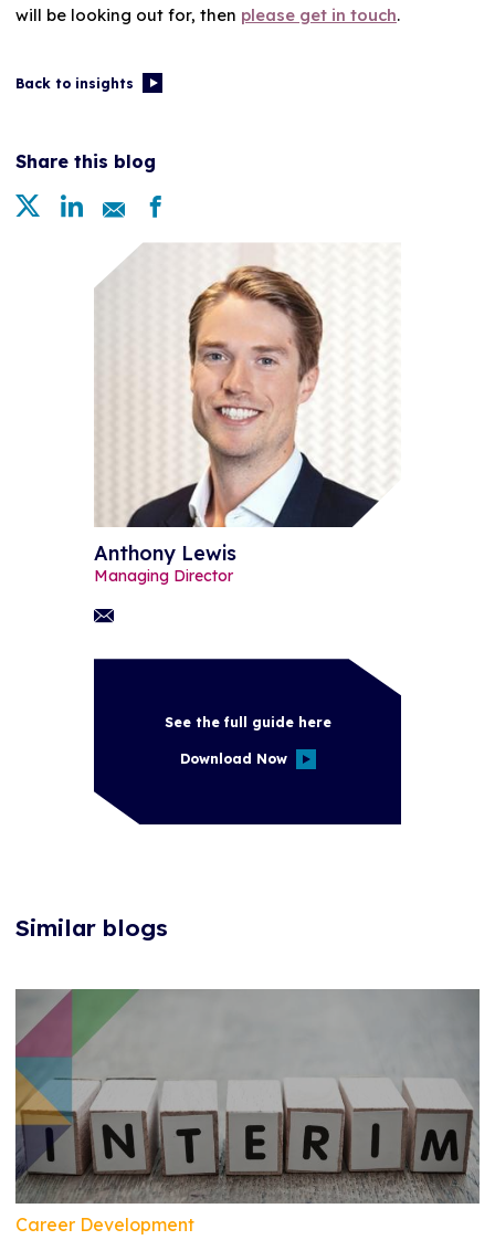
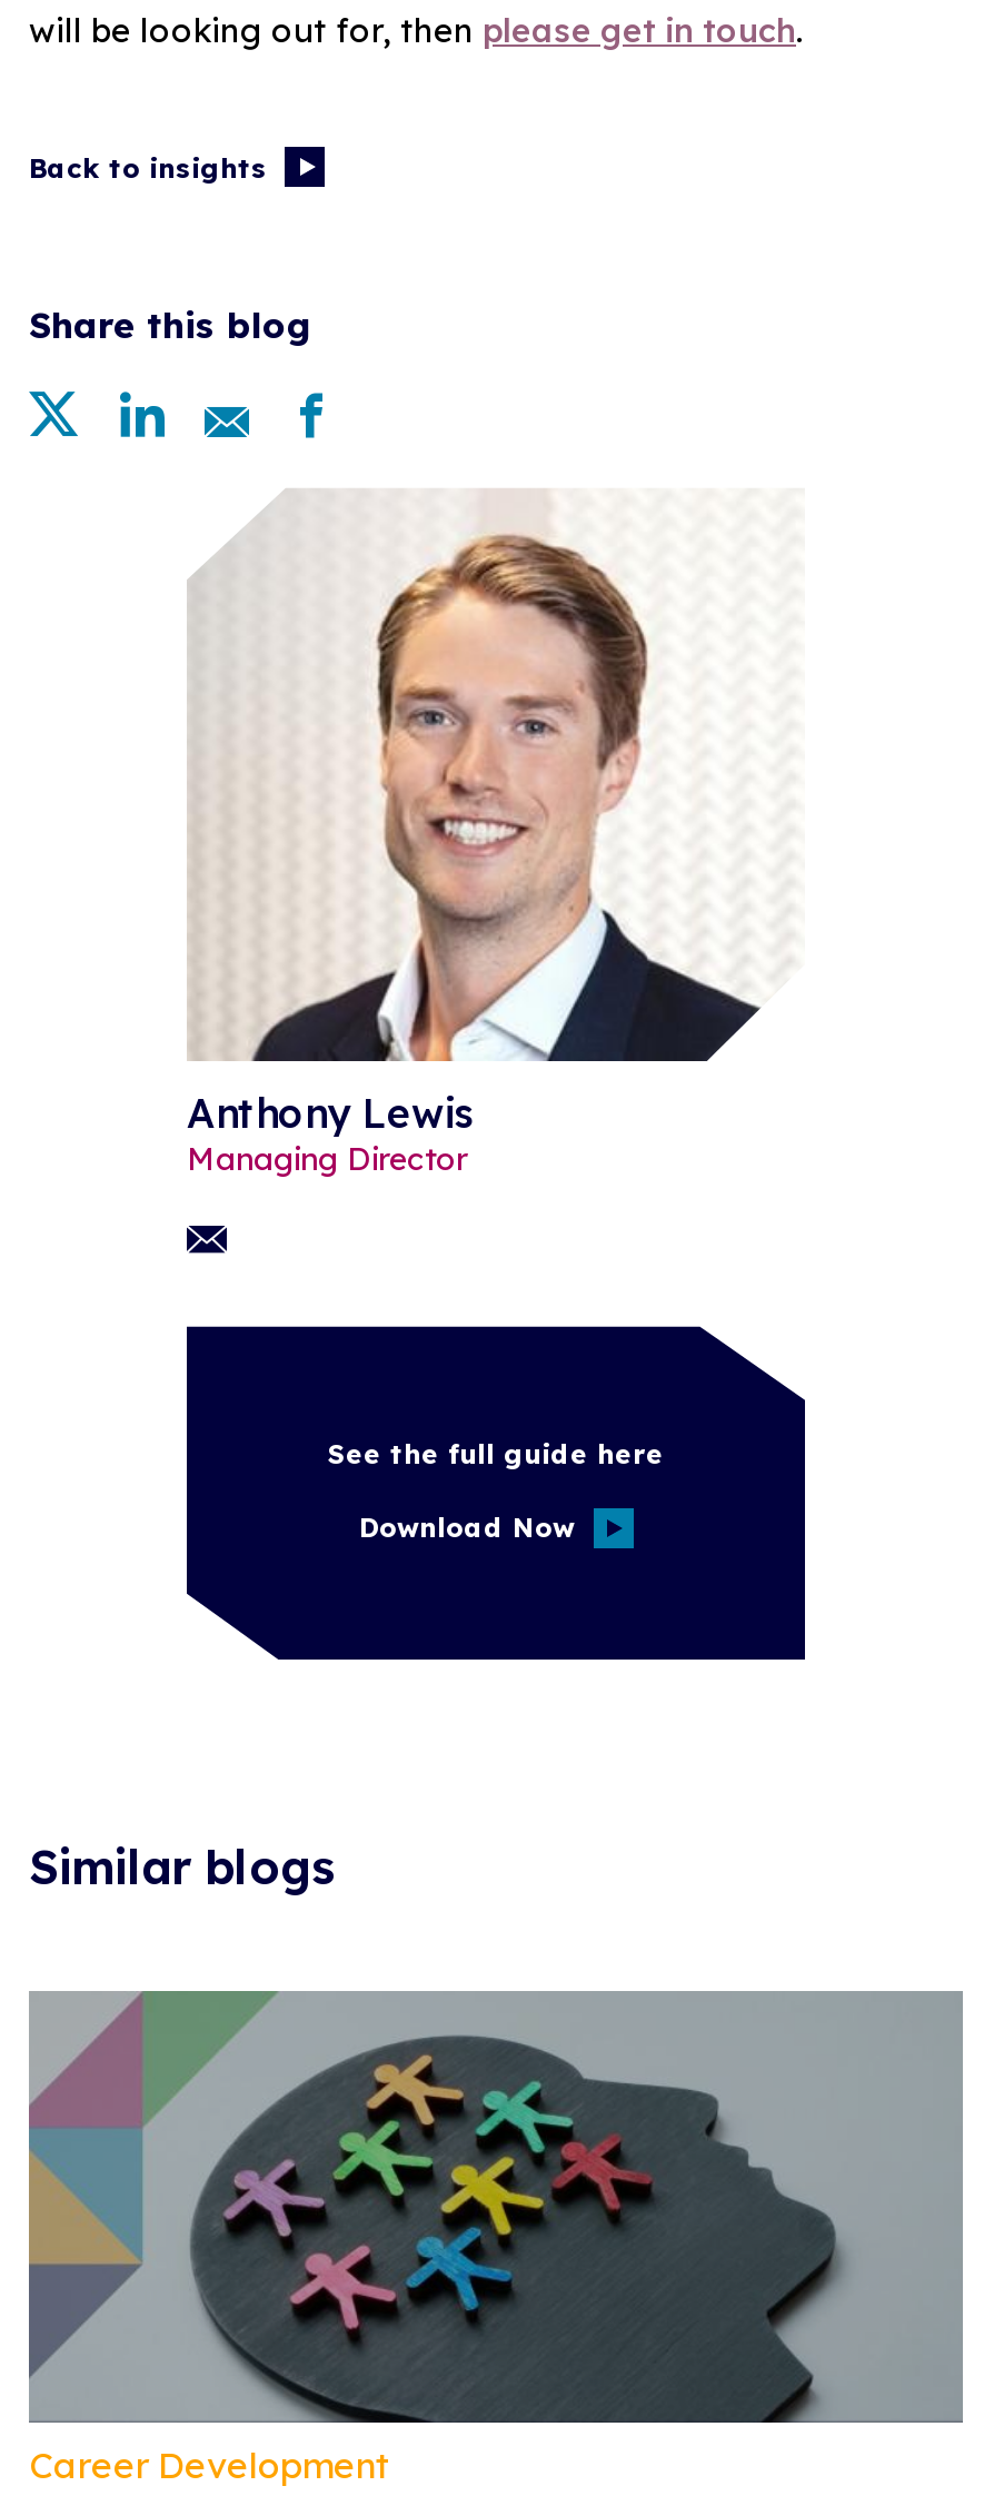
- [image]
+ [image]
